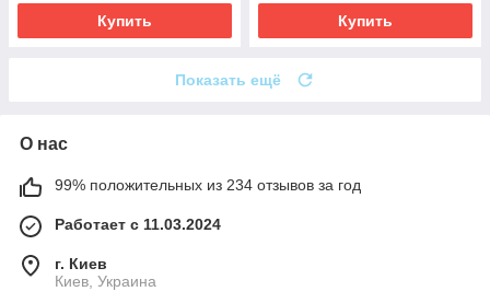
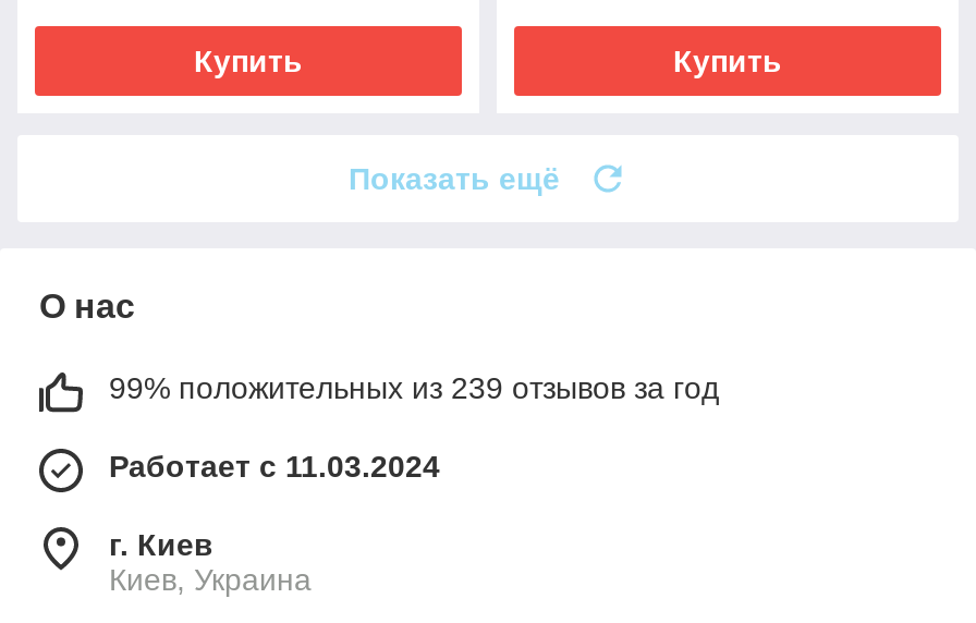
- 99% положительных из 234 отзывов за год
+ 99% положительных из 239 отзывов за год
